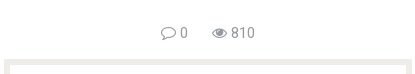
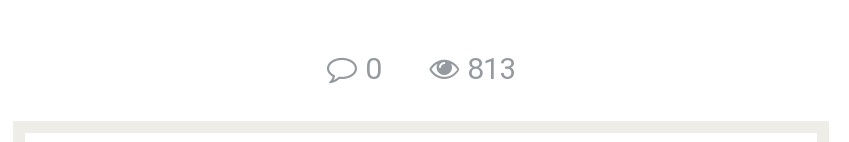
- 810
+ 813
